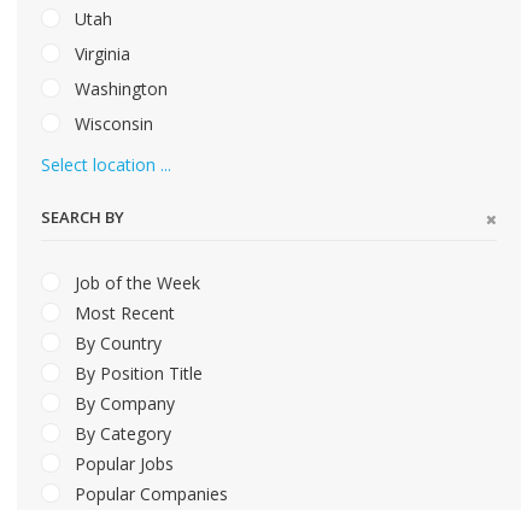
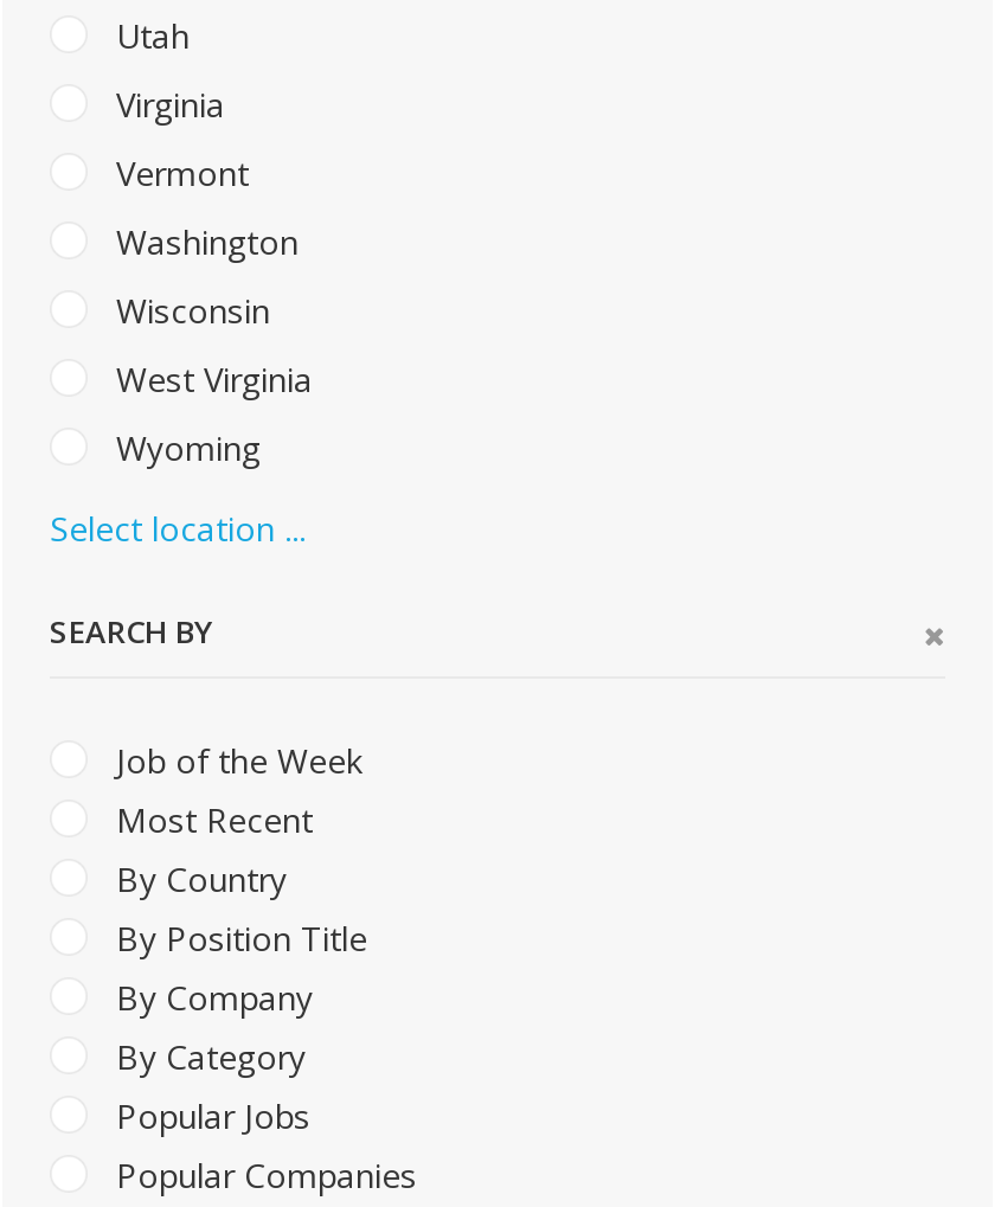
+ Vermont

+ West Virginia
+ Wyoming
